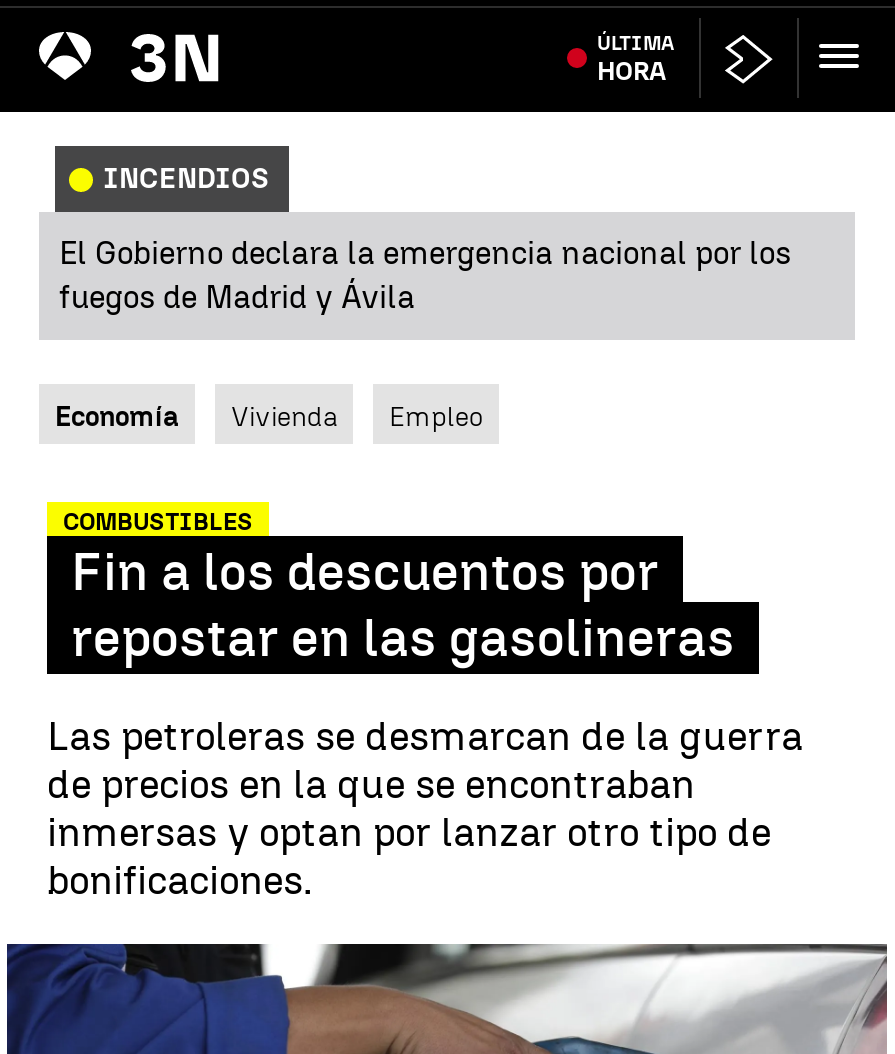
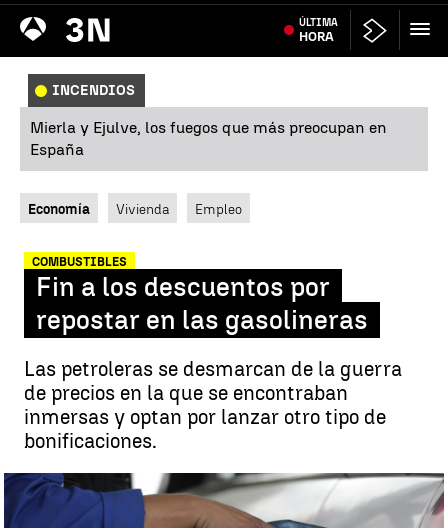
- El Gobierno declara la emergencia nacional por los
- fuegos de Madrid y Ávila
+ Mierla y Ejulve, los fuegos que más preocupan en
+ España
